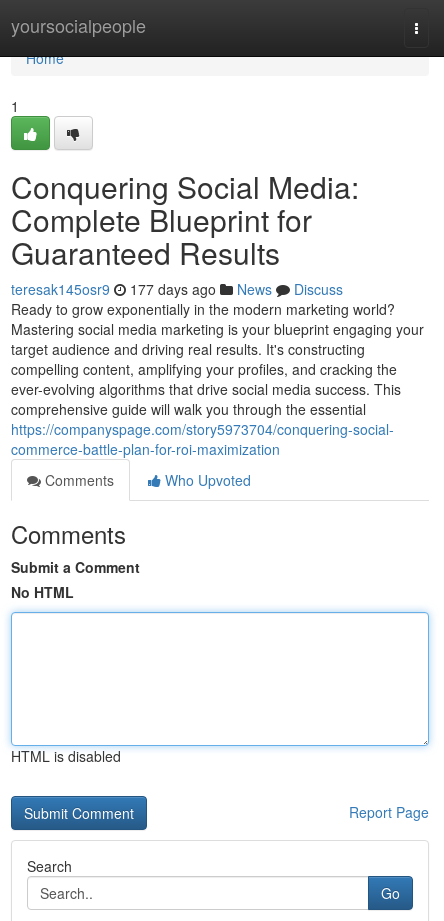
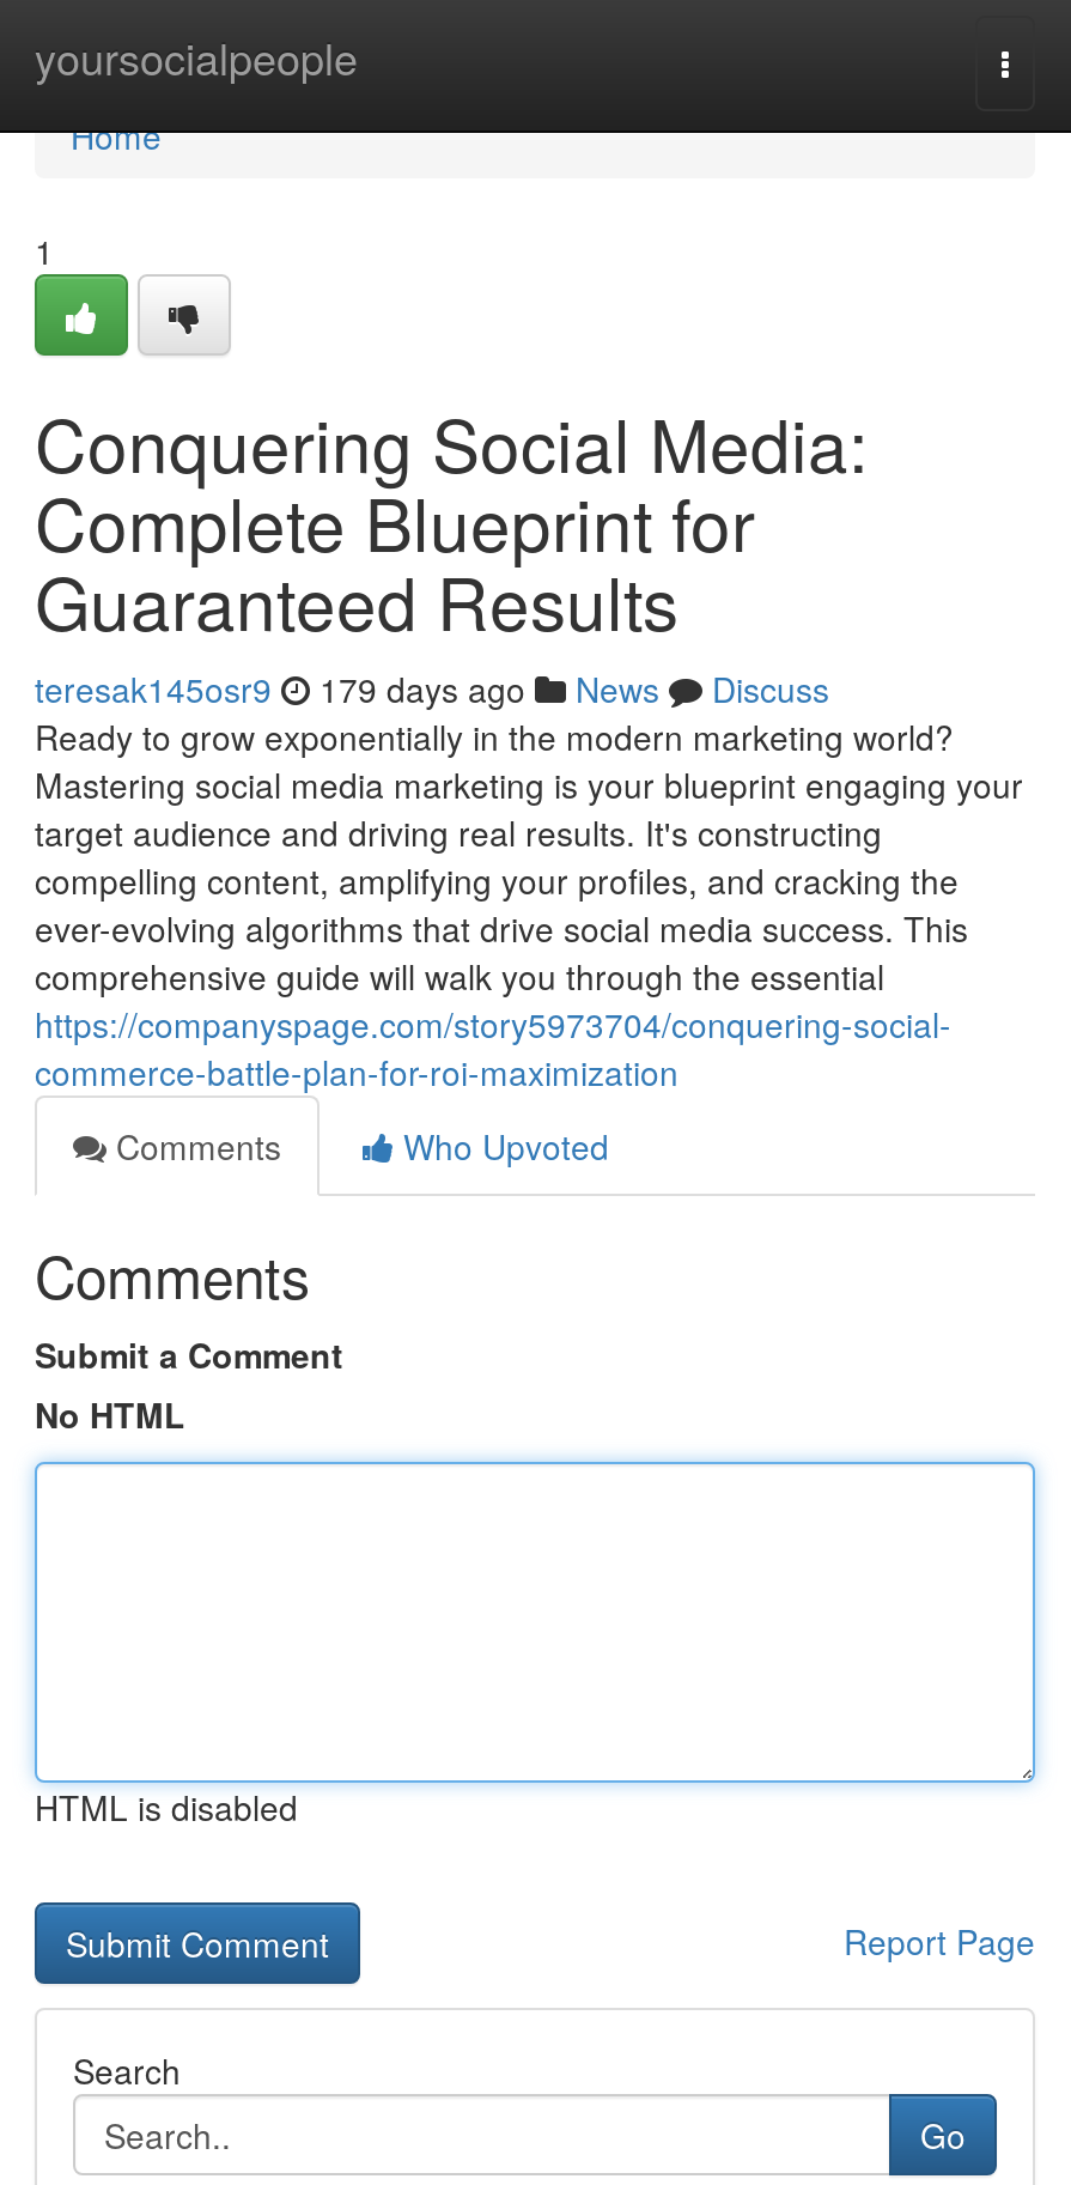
- teresak145osr9 177 days ago News Discuss
+ teresak145osr9 179 days ago News Discuss
